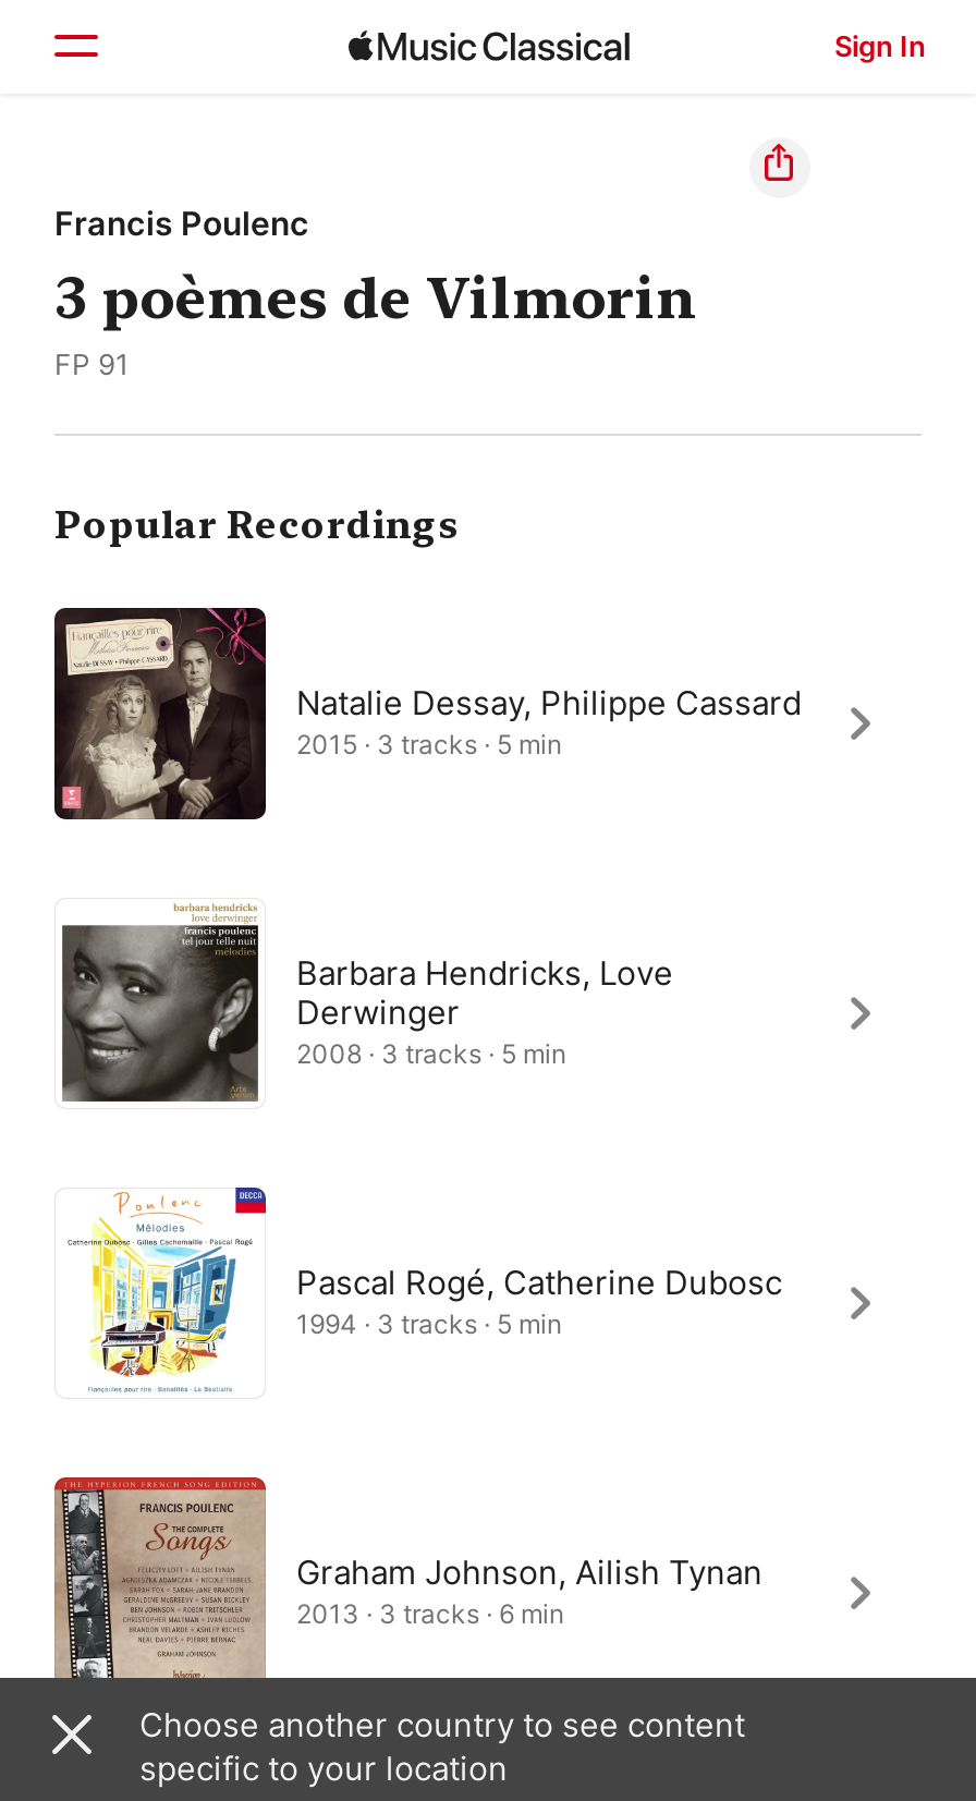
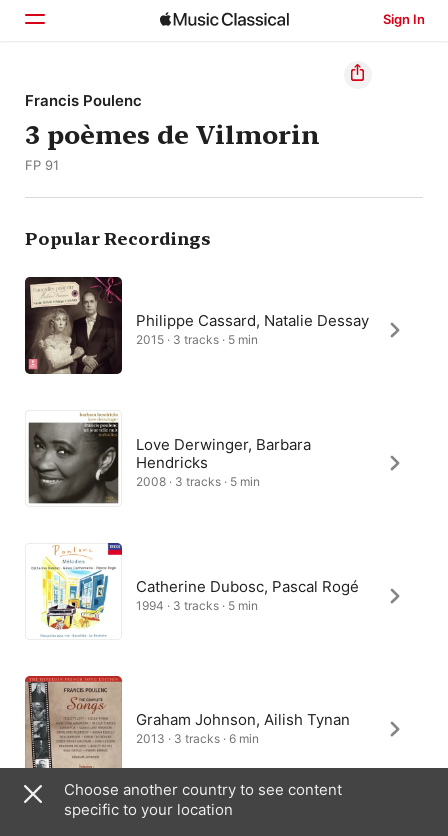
- Natalie Dessay, Philippe Cassard
+ Philippe Cassard, Natalie Dessay

- Barbara Hendricks, Love
- Derwinger
+ Love Derwinger, Barbara
+ Hendricks

- Pascal Rogé, Catherine Dubosc
+ Catherine Dubosc, Pascal Rogé
